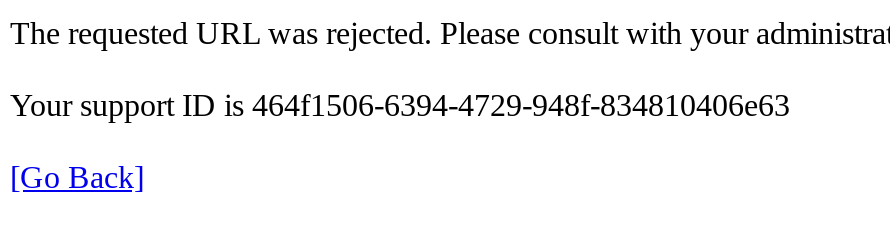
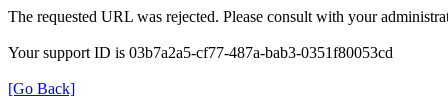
- Your support ID is 464f1506-6394-4729-948f-834810406e63
+ Your support ID is 03b7a2a5-cf77-487a-bab3-0351f80053cd
